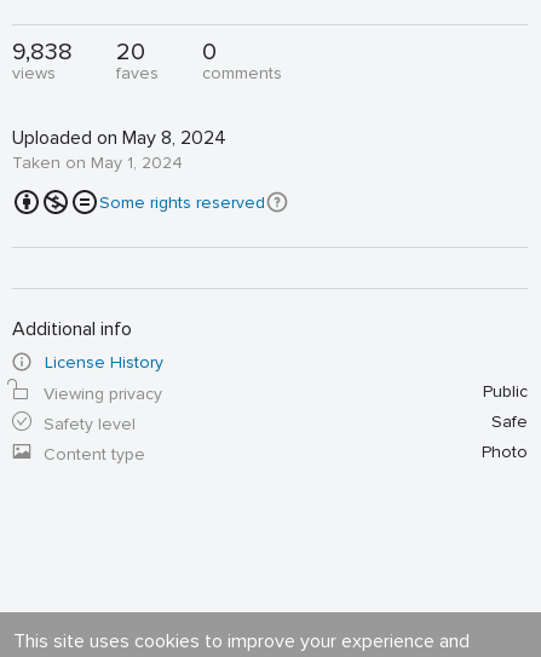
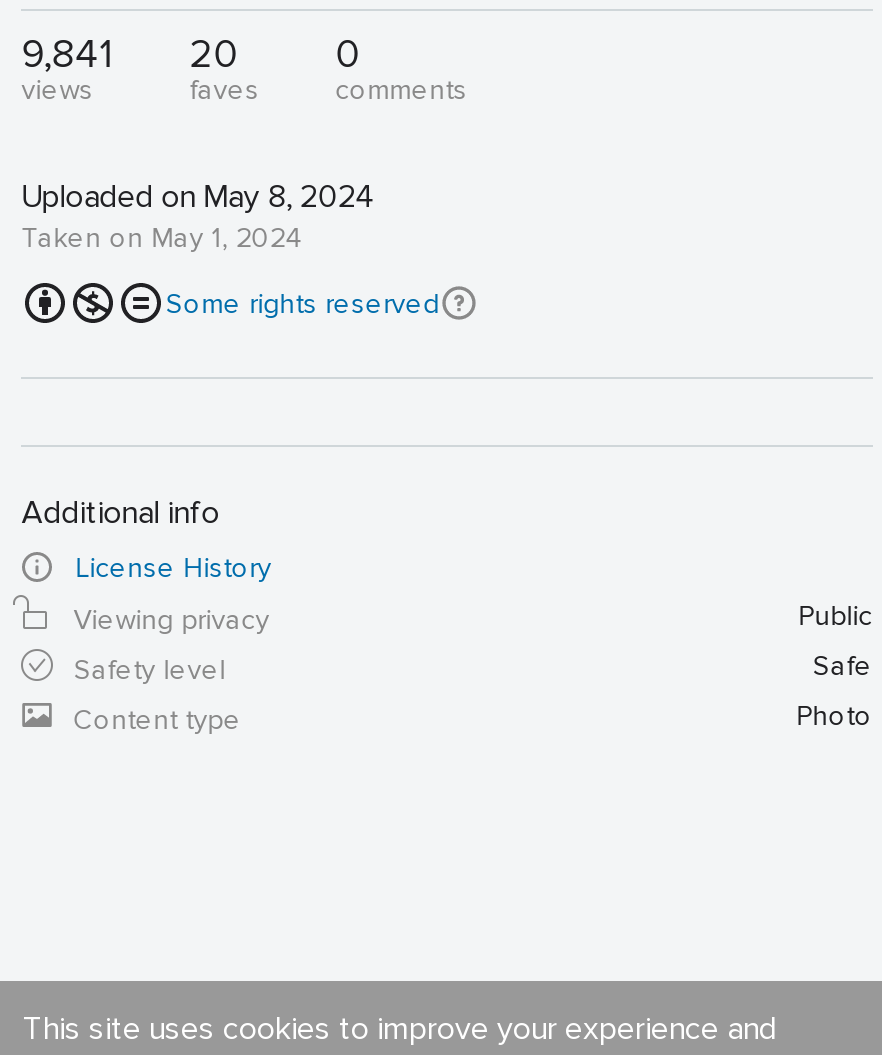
- 9,838
+ 9,841
